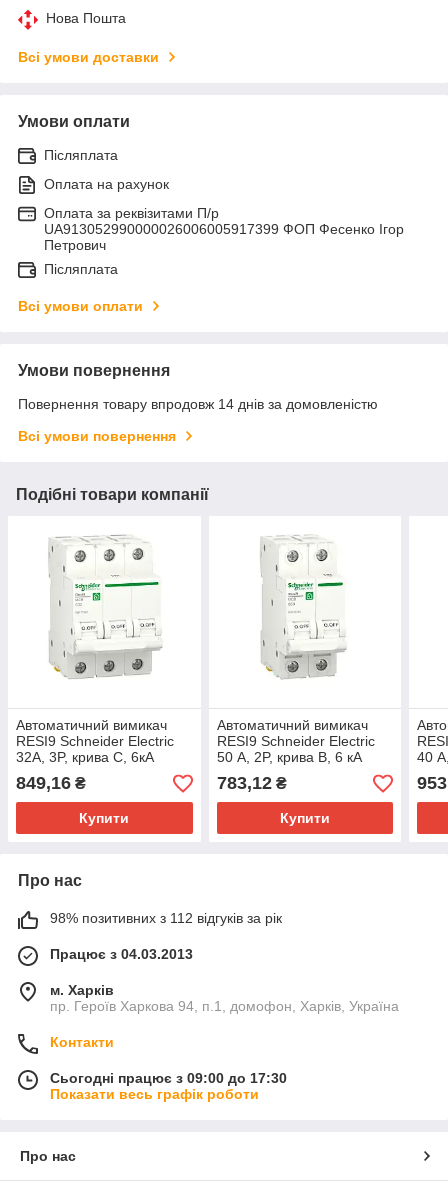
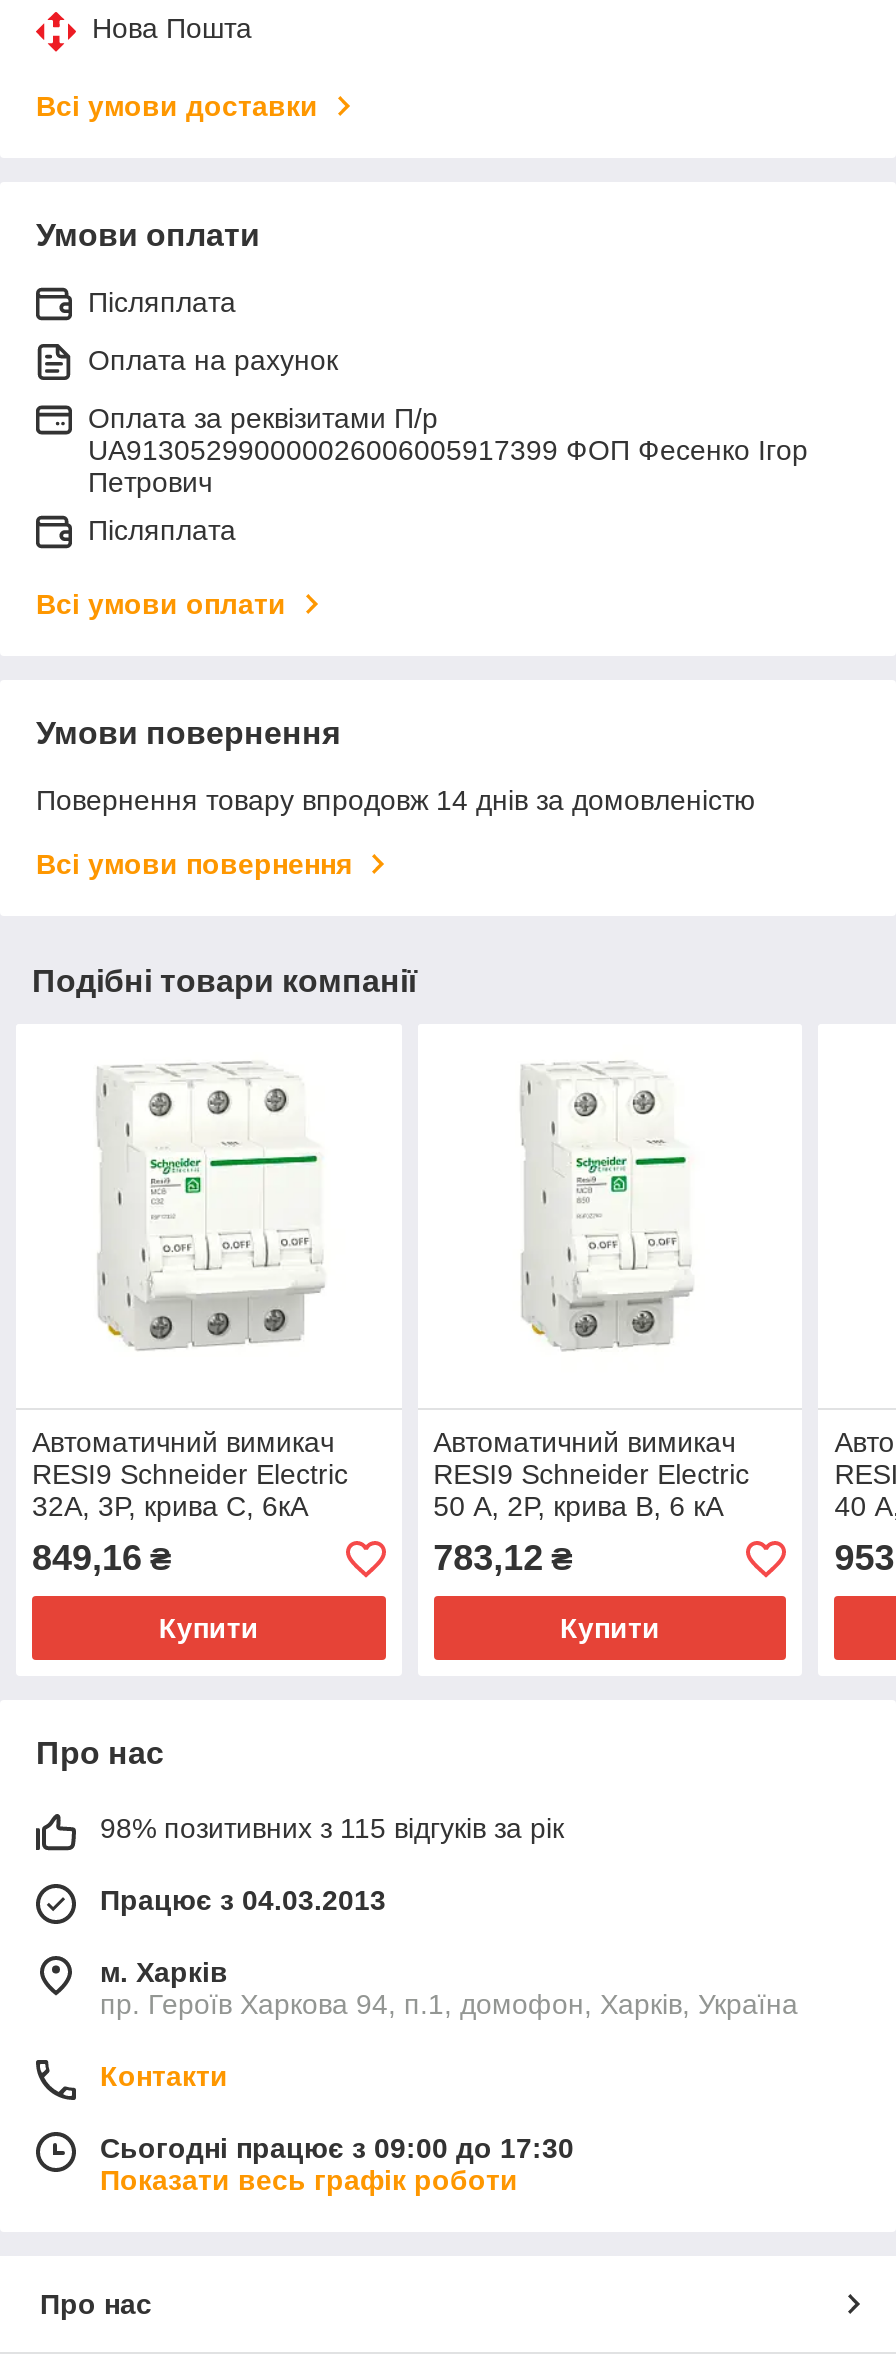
- 98% позитивних з 112 відгуків за рік
+ 98% позитивних з 115 відгуків за рік
